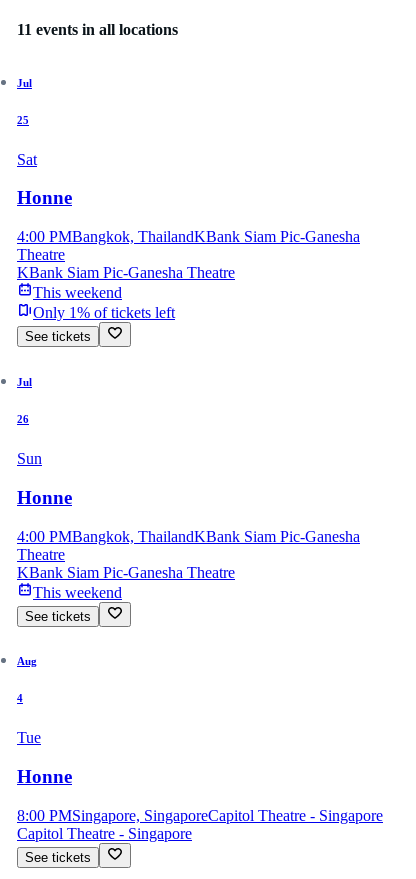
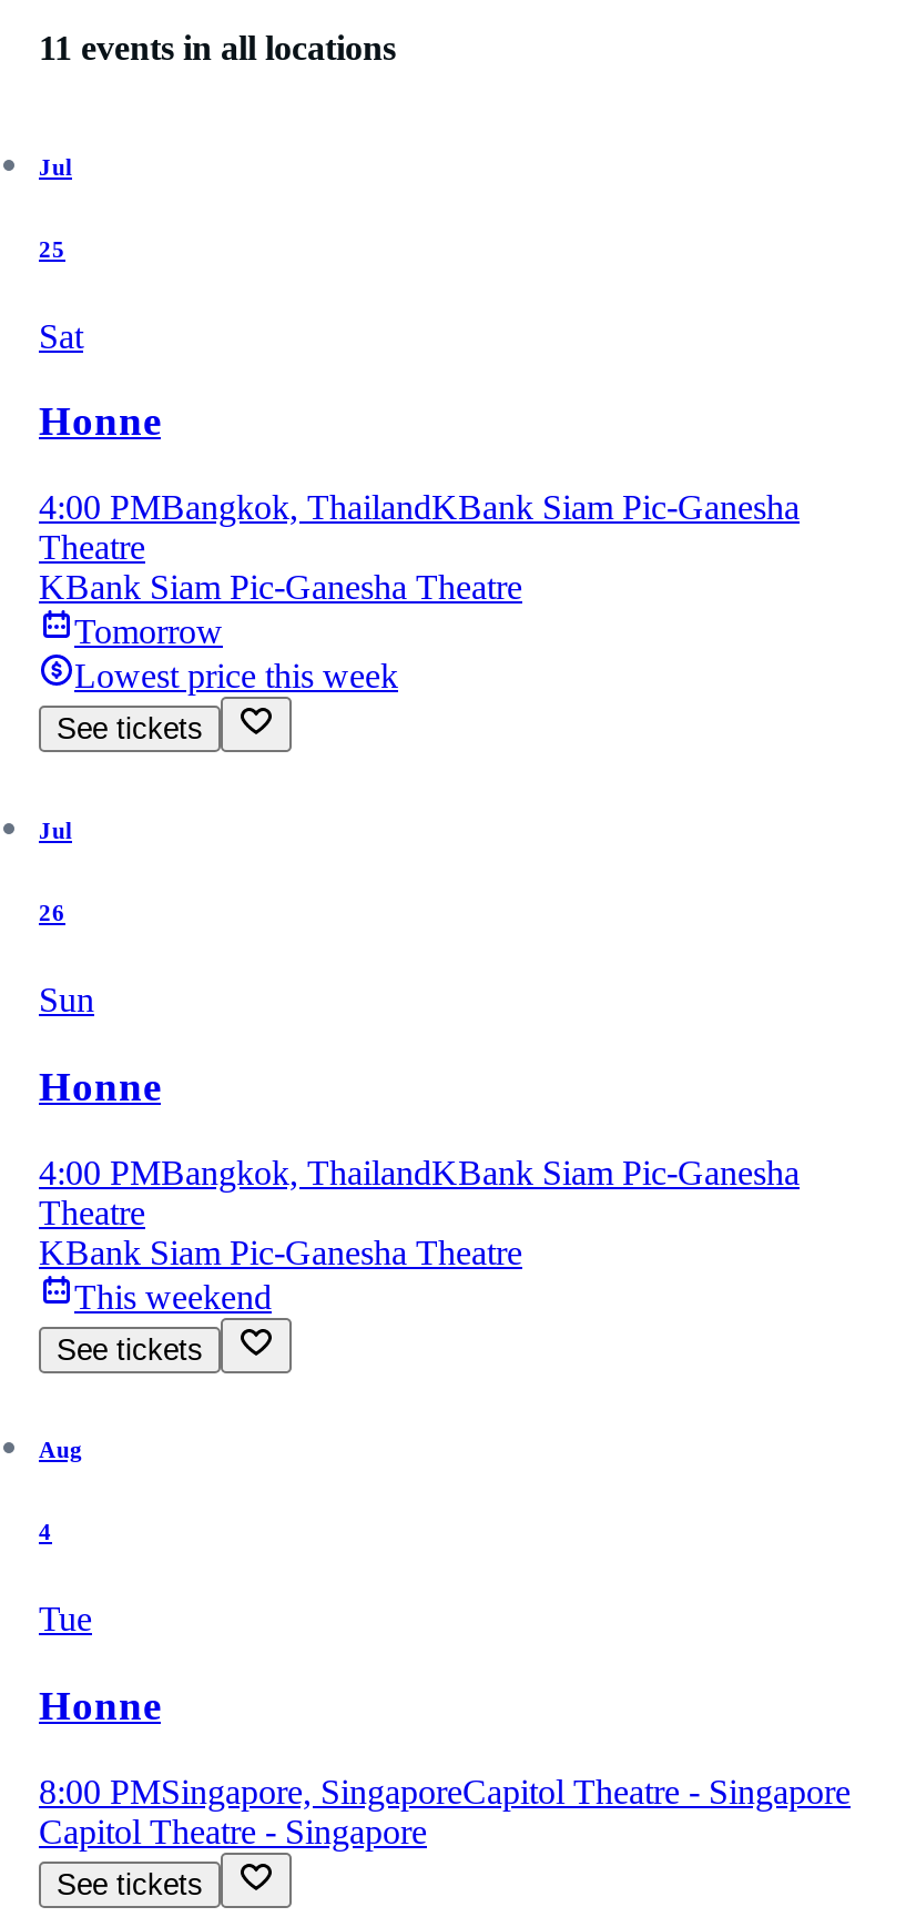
- This weekend
- Only 1% of tickets left
+ Tomorrow
+ Lowest price this week
